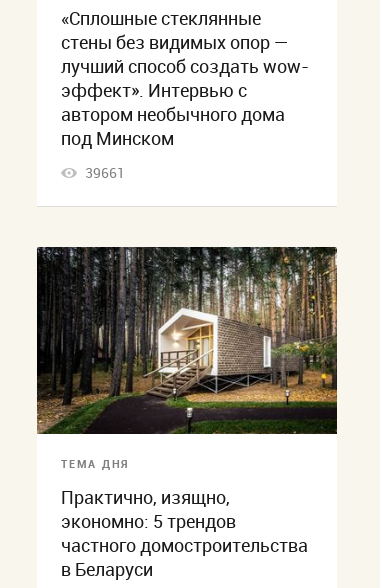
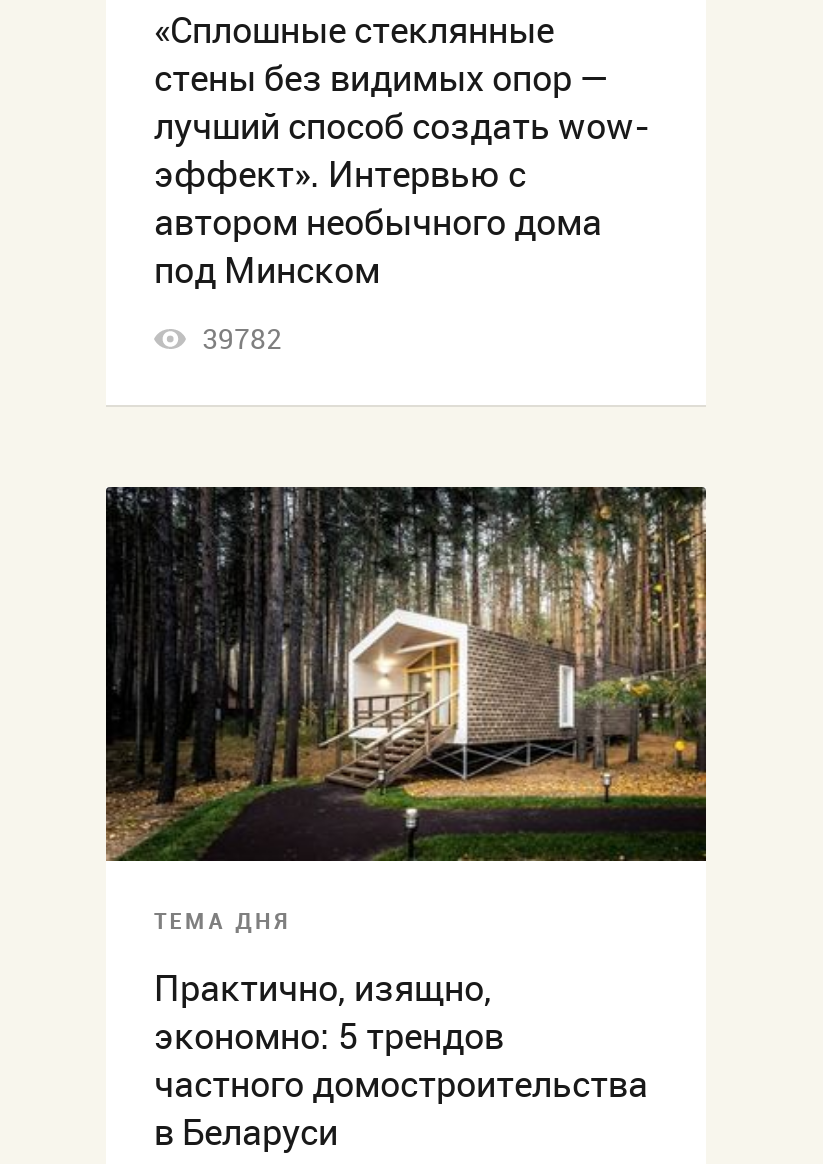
- 39661
+ 39782
